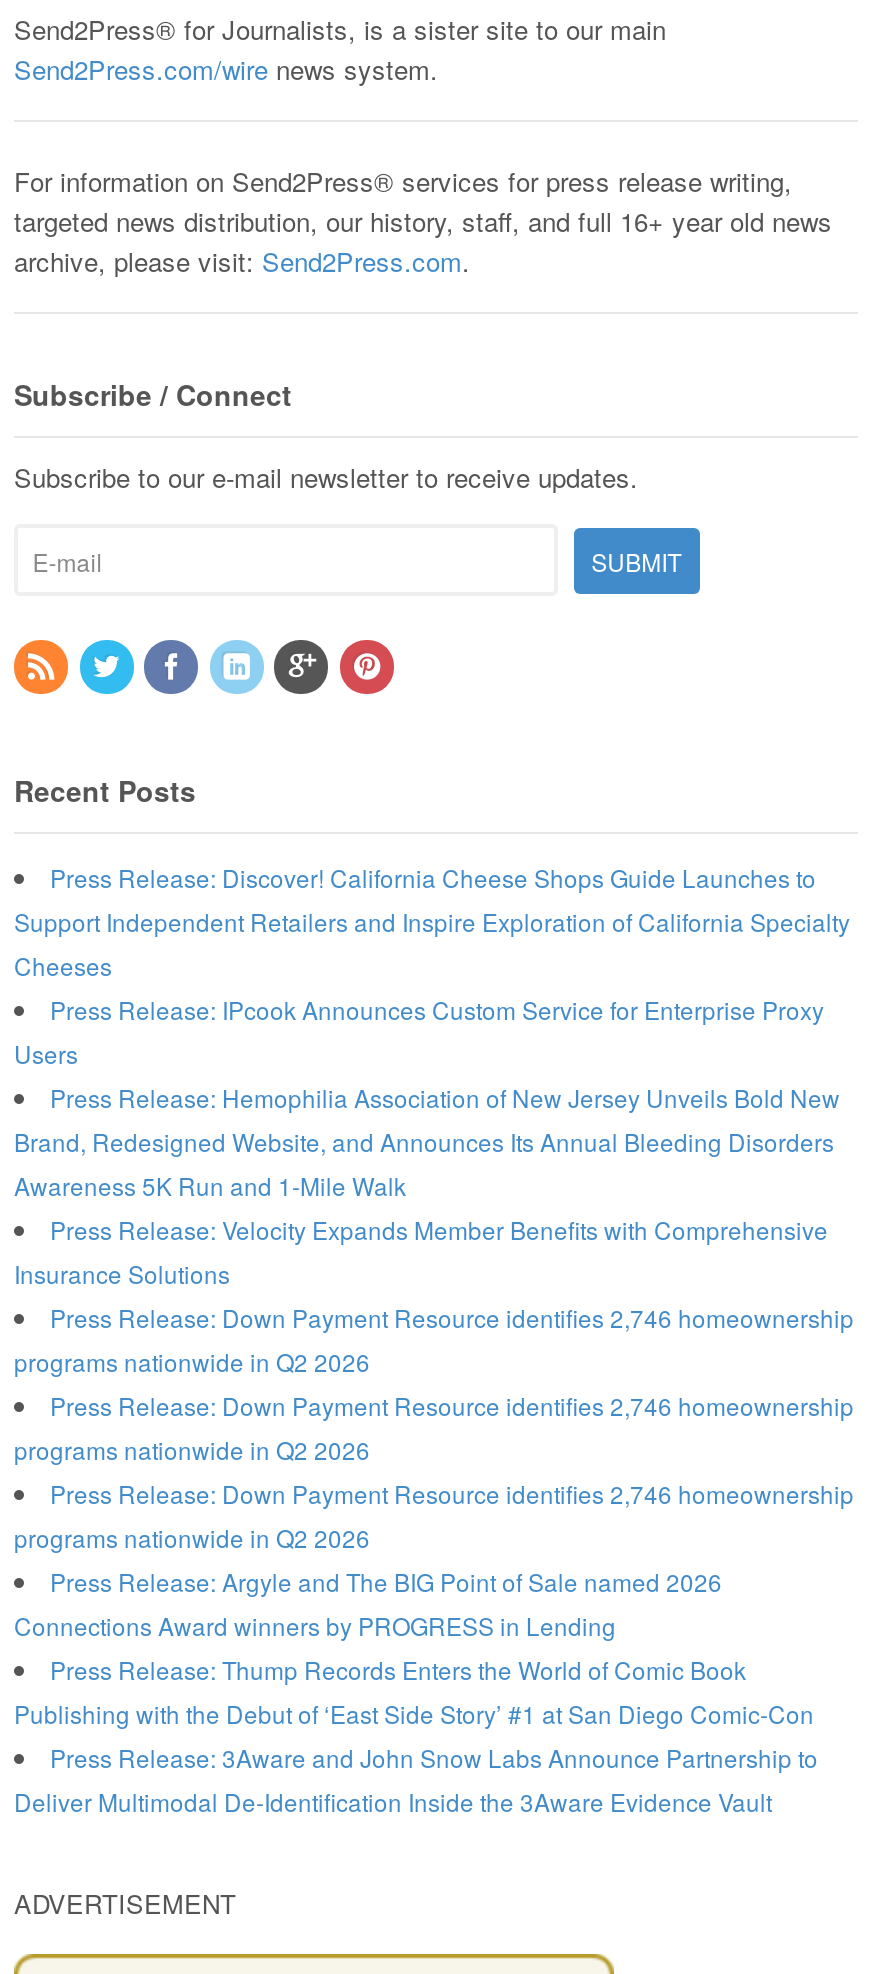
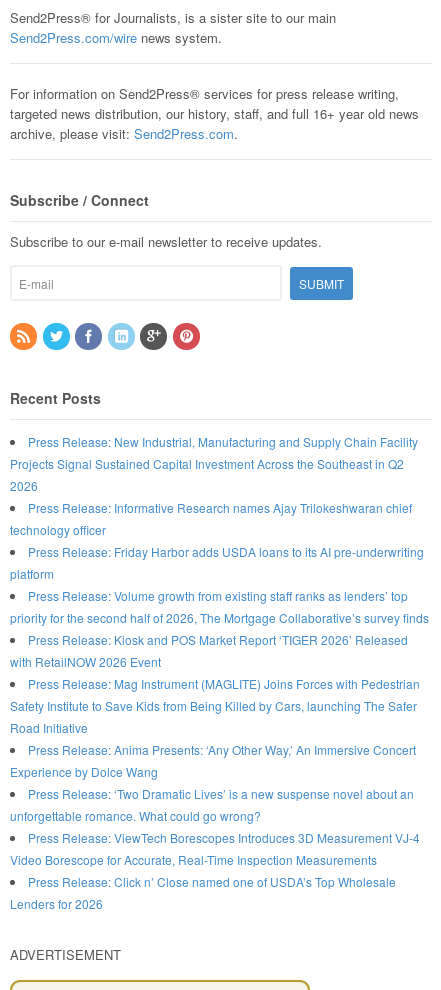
- Press Release: Discover! California Cheese Shops Guide Launches to
- Support Independent Retailers and Inspire Exploration of California Specialty
- Cheeses
- Press Release: IPcook Announces Custom Service for Enterprise Proxy
- Users
- Press Release: Hemophilia Association of New Jersey Unveils Bold New
- Brand, Redesigned Website, and Announces Its Annual Bleeding Disorders
- Awareness 5K Run and 1-Mile Walk
- Press Release: Velocity Expands Member Benefits with Comprehensive
- Insurance Solutions
- Press Release: Down Payment Resource identifies 2,746 homeownership
- programs nationwide in Q2 2026
- Press Release: Down Payment Resource identifies 2,746 homeownership
- programs nationwide in Q2 2026
- Press Release: Down Payment Resource identifies 2,746 homeownership
- programs nationwide in Q2 2026
- Press Release: Argyle and The BIG Point of Sale named 2026
- Connections Award winners by PROGRESS in Lending
- Press Release: Thump Records Enters the World of Comic Book
- Publishing with the Debut of ‘East Side Story’ #1 at San Diego Comic-Con
- Press Release: 3Aware and John Snow Labs Announce Partnership to
- Deliver Multimodal De-Identification Inside the 3Aware Evidence Vault
+ Press Release: New Industrial, Manufacturing and Supply Chain Facility
+ Projects Signal Sustained Capital Investment Across the Southeast in Q2
+ 2026
+ Press Release: Informative Research names Ajay Trilokeshwaran chief
+ technology officer
+ Press Release: Friday Harbor adds USDA loans to its AI pre-underwriting
+ platform
+ Press Release: Volume growth from existing staff ranks as lenders’ top
+ priority for the second half of 2026, The Mortgage Collaborative’s survey finds
+ Press Release: Kiosk and POS Market Report ‘TIGER 2026’ Released
+ with RetailNOW 2026 Event
+ Press Release: Mag Instrument (MAGLITE) Joins Forces with Pedestrian
+ Safety Institute to Save Kids from Being Killed by Cars, launching The Safer
+ Road Initiative
+ Press Release: Anima Presents: ‘Any Other Way,’ An Immersive Concert
+ Experience by Dolce Wang
+ Press Release: ‘Two Dramatic Lives’ is a new suspense novel about an
+ unforgettable romance. What could go wrong?
+ Press Release: ViewTech Borescopes Introduces 3D Measurement VJ-4
+ Video Borescope for Accurate, Real-Time Inspection Measurements
+ Press Release: Click n’ Close named one of USDA’s Top Wholesale
+ Lenders for 2026
